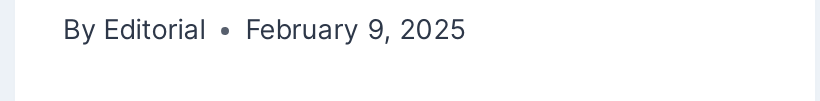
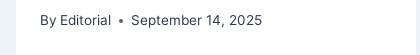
- By Editorial February 9, 2025
+ By Editorial September 14, 2025
